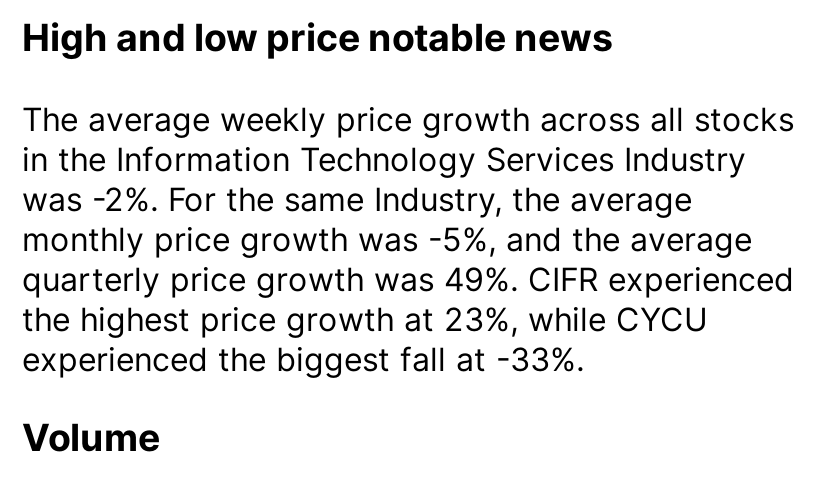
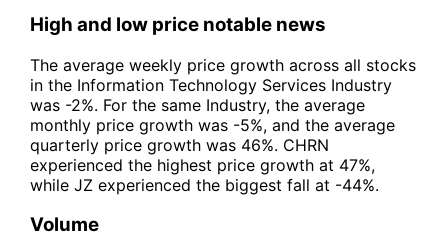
- quarterly price growth was 49%. CIFR experienced
- the highest price growth at 23%, while CYCU
- experienced the biggest fall at -33%.
+ quarterly price growth was 46%. CHRN
+ experienced the highest price growth at 47%,
+ while JZ experienced the biggest fall at -44%.
